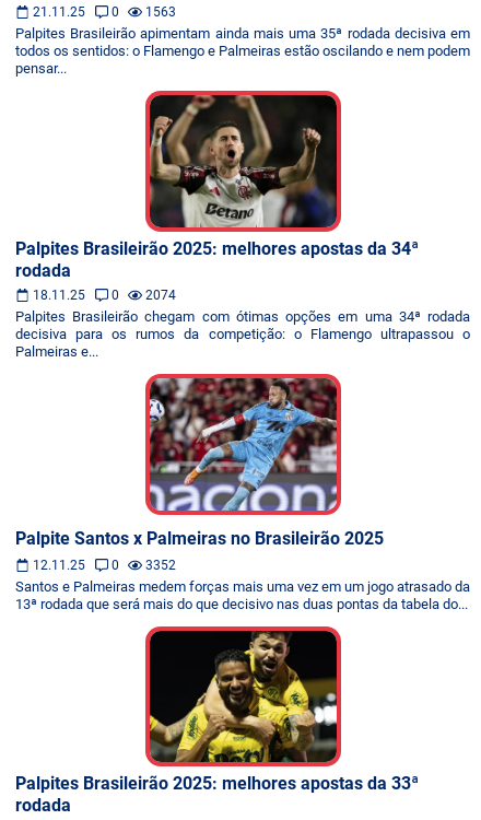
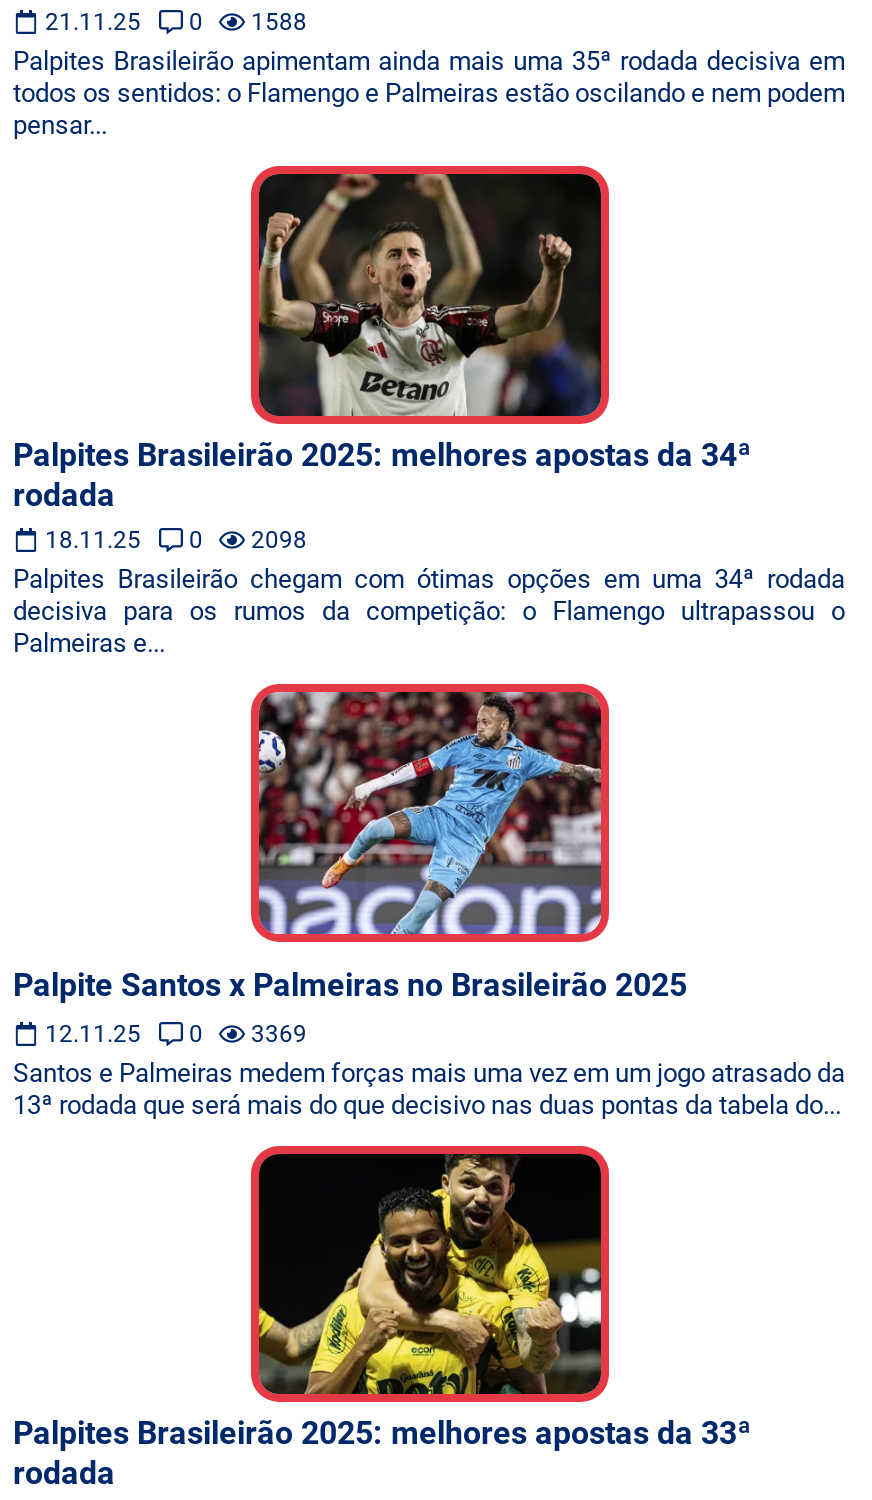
- 21.11.25 0 1563
+ 21.11.25 0 1588

- 18.11.25 0 2074
+ 18.11.25 0 2098

- 12.11.25 0 3352
+ 12.11.25 0 3369
